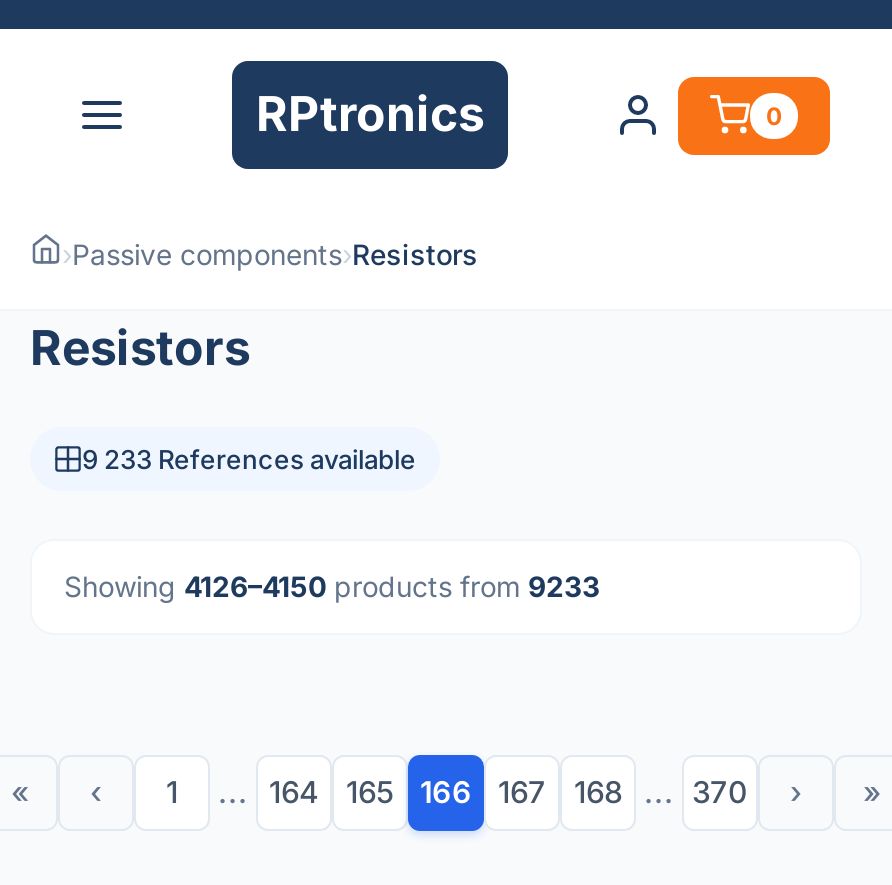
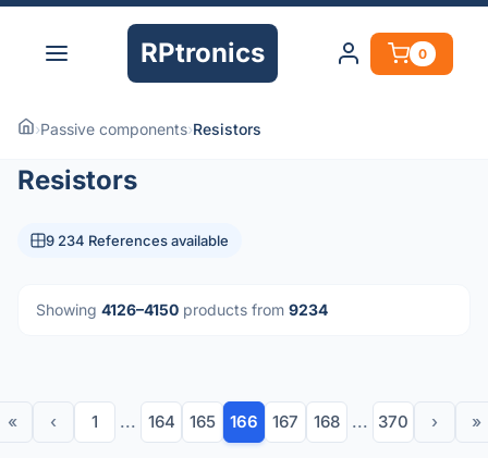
- 9 233 References available
+ 9 234 References available

- Showing 4126–4150 products from 9233
+ Showing 4126–4150 products from 9234
